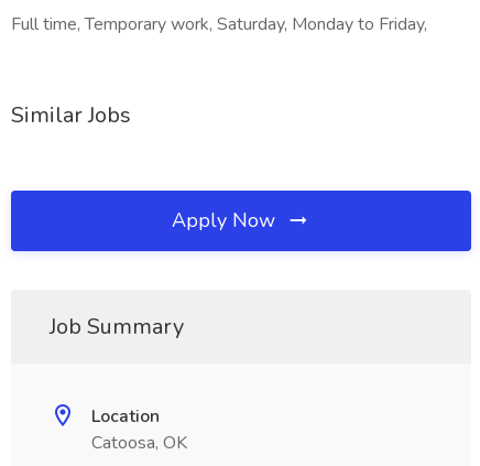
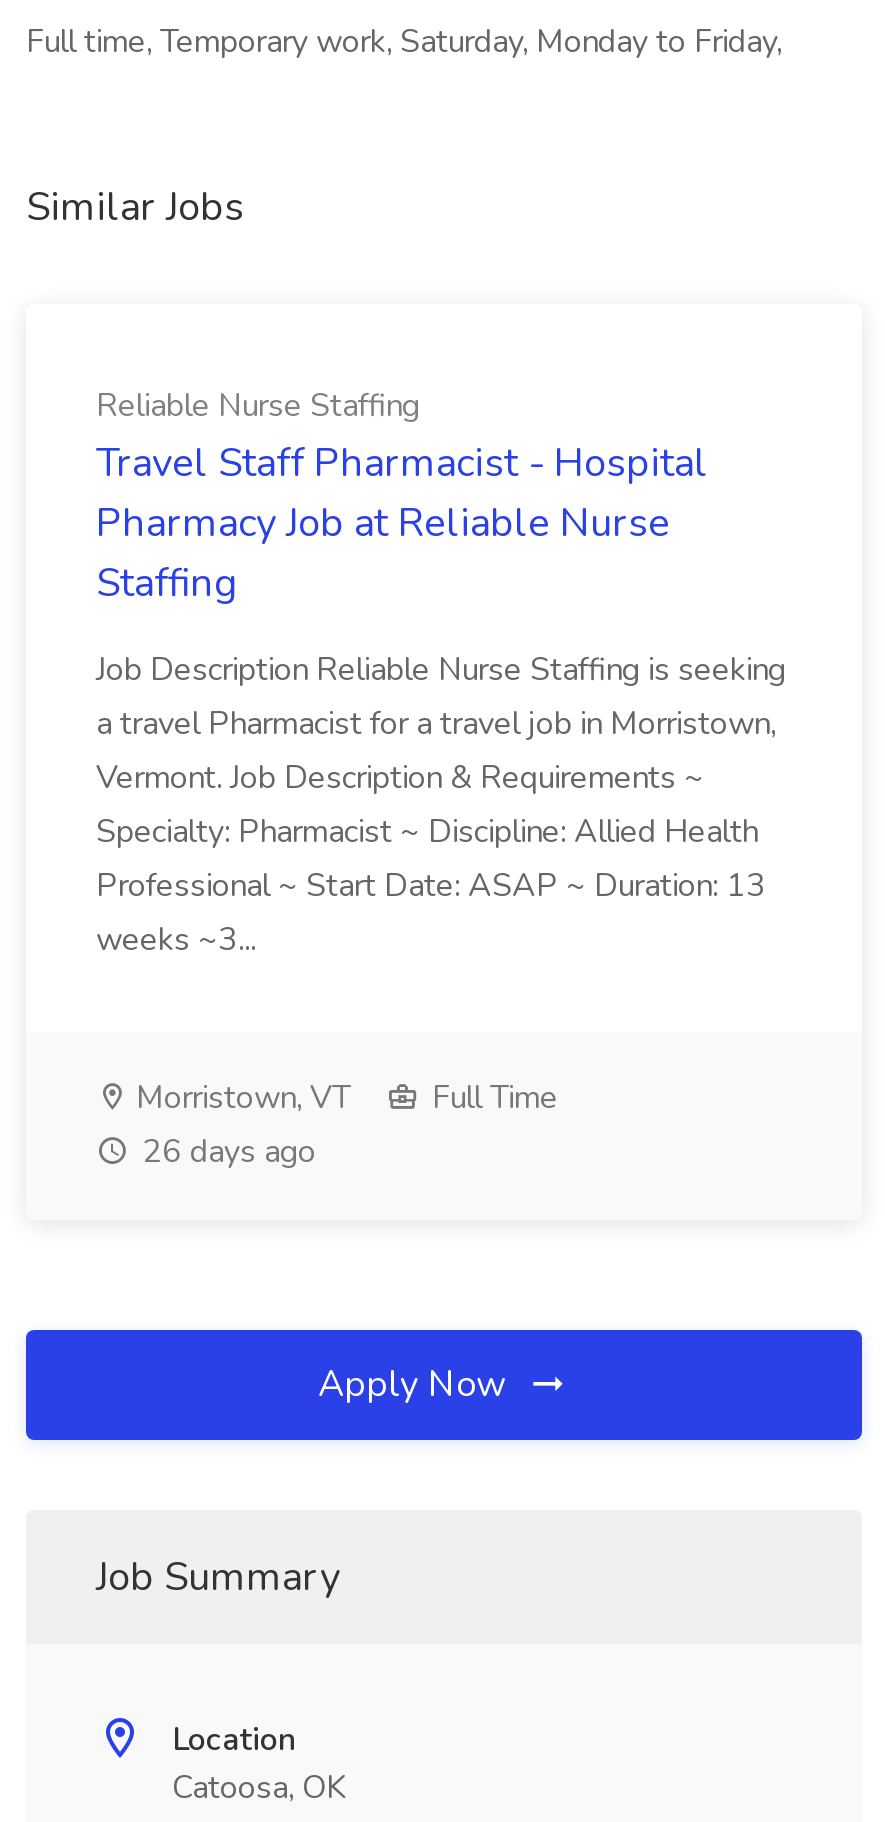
+ Reliable Nurse Staffing
+ Travel Staff Pharmacist - Hospital
+ Pharmacy Job at Reliable Nurse
+ Staffing
+ Job Description Reliable Nurse Staffing is seeking
+ a travel Pharmacist for a travel job in Morristown,
+ Vermont. Job Description & Requirements ~
+ Specialty: Pharmacist ~ Discipline: Allied Health
+ Professional ~ Start Date: ASAP ~ Duration: 13
+ weeks ~3...

+ Morristown, VT
+ Full Time
+ 26 days ago
